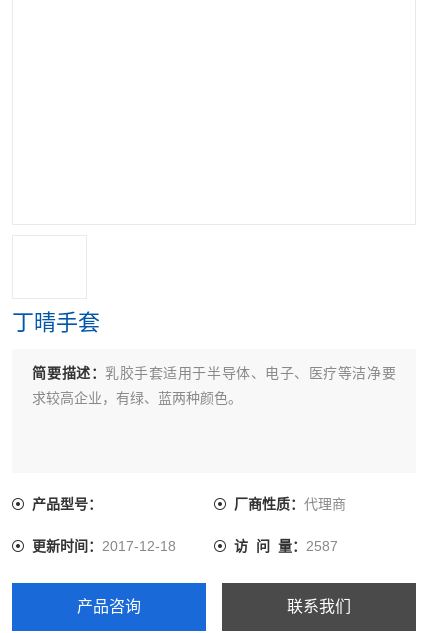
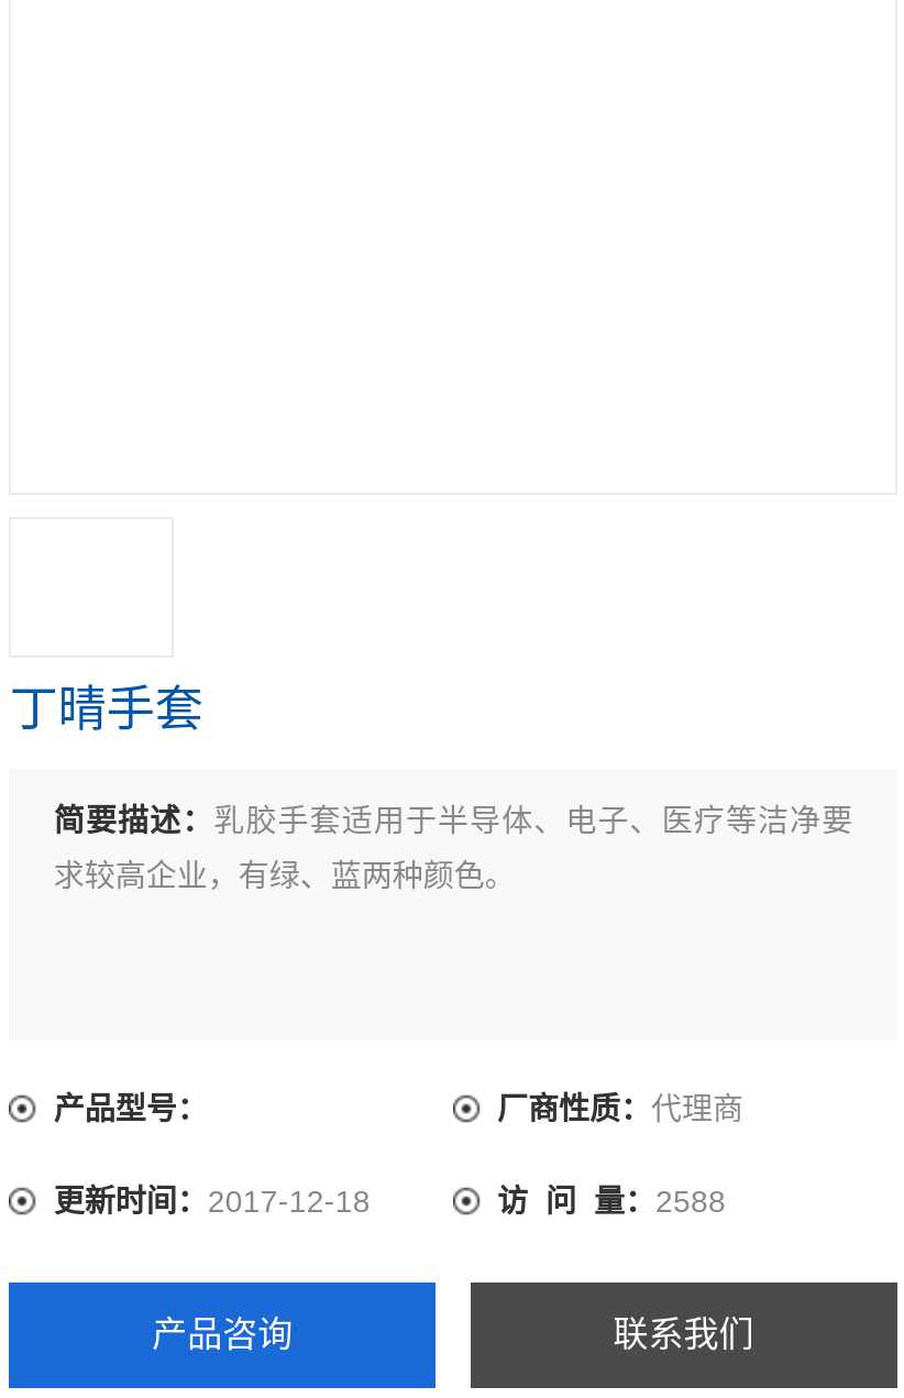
- 访 问 量：2587
+ 访 问 量：2588
